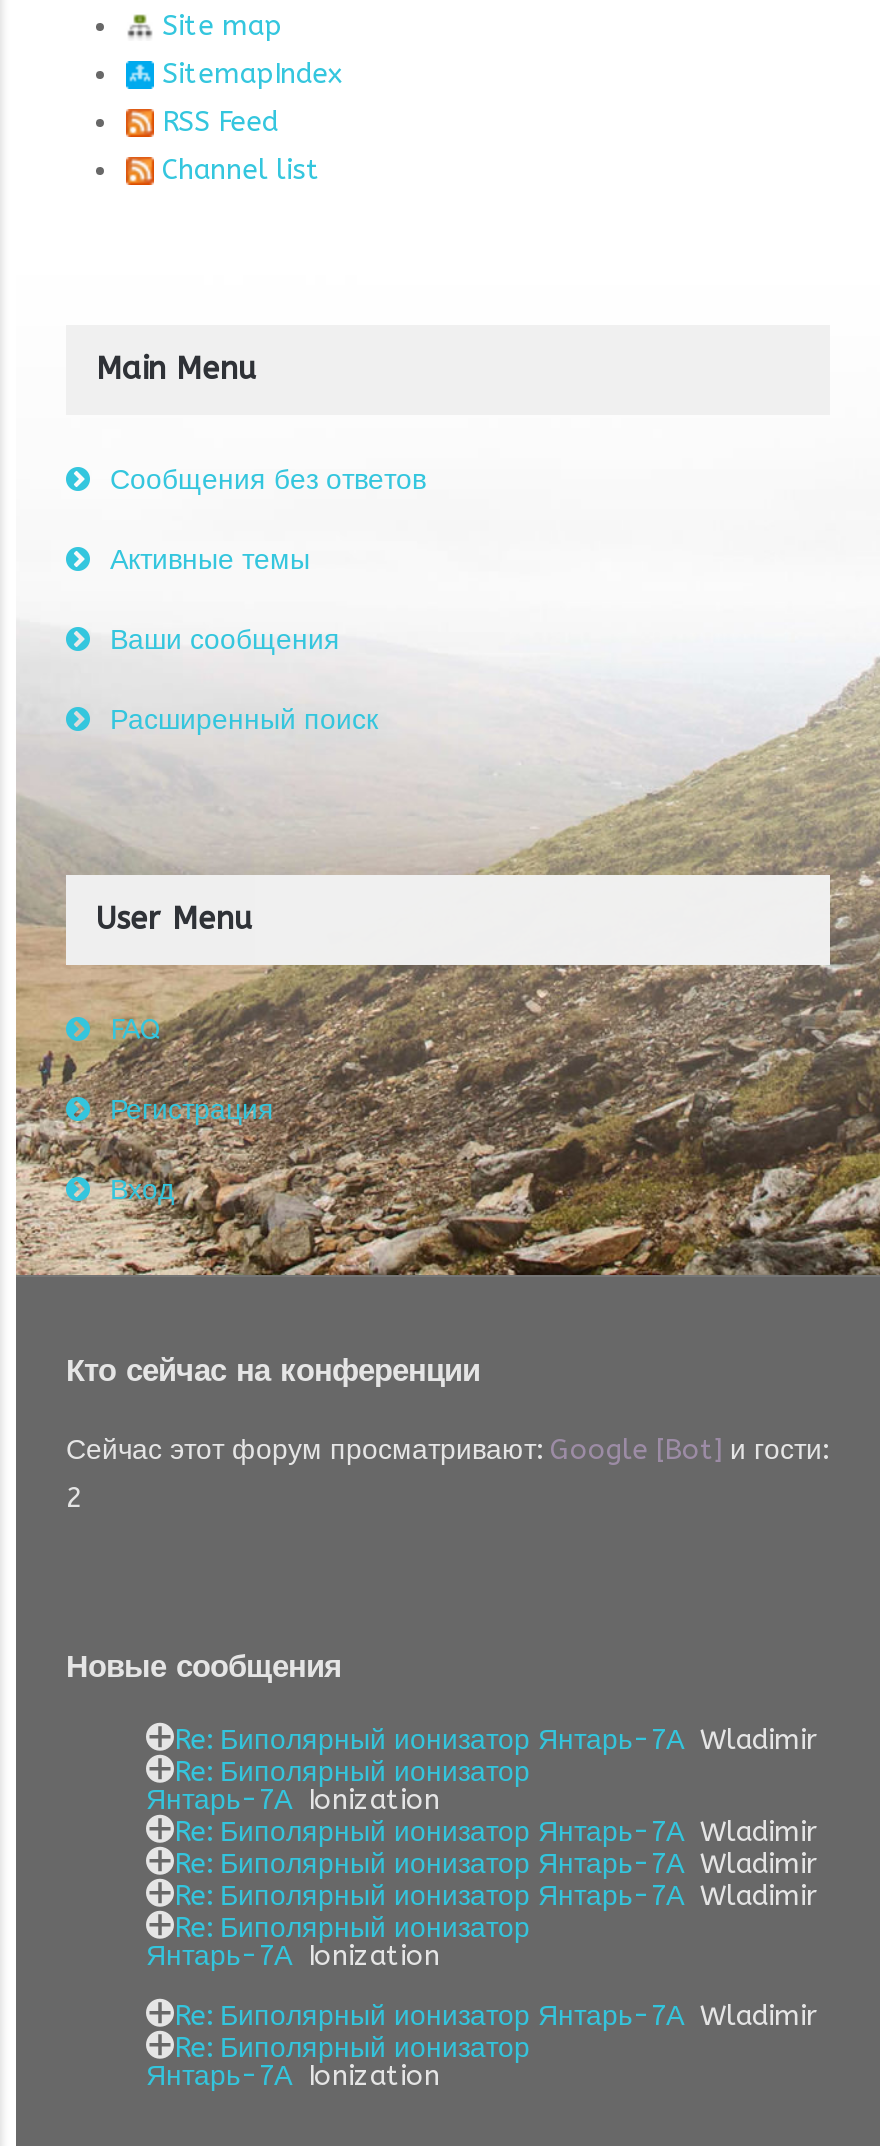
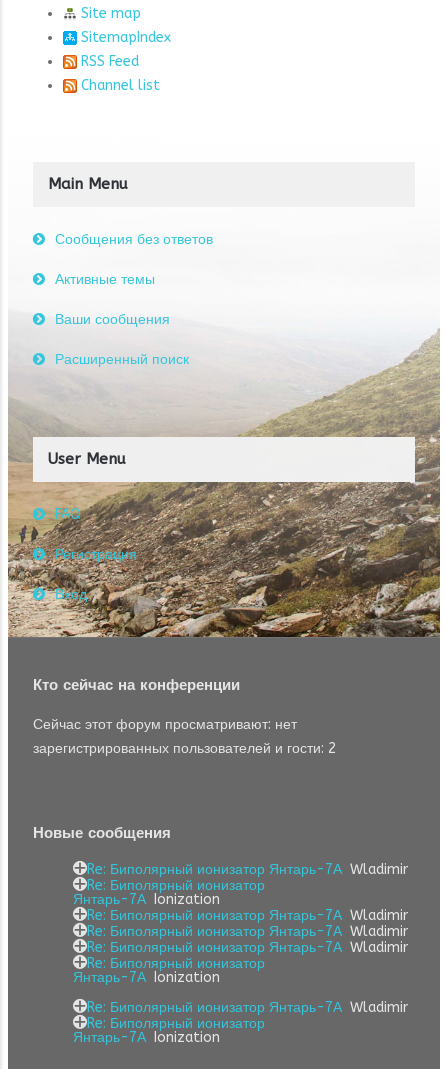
- Сейчас этот форум просматривают: Google [Bot] и гости:
- 2
+ Сейчас этот форум просматривают: нет
+ зарегистрированных пользователей и гости: 2
